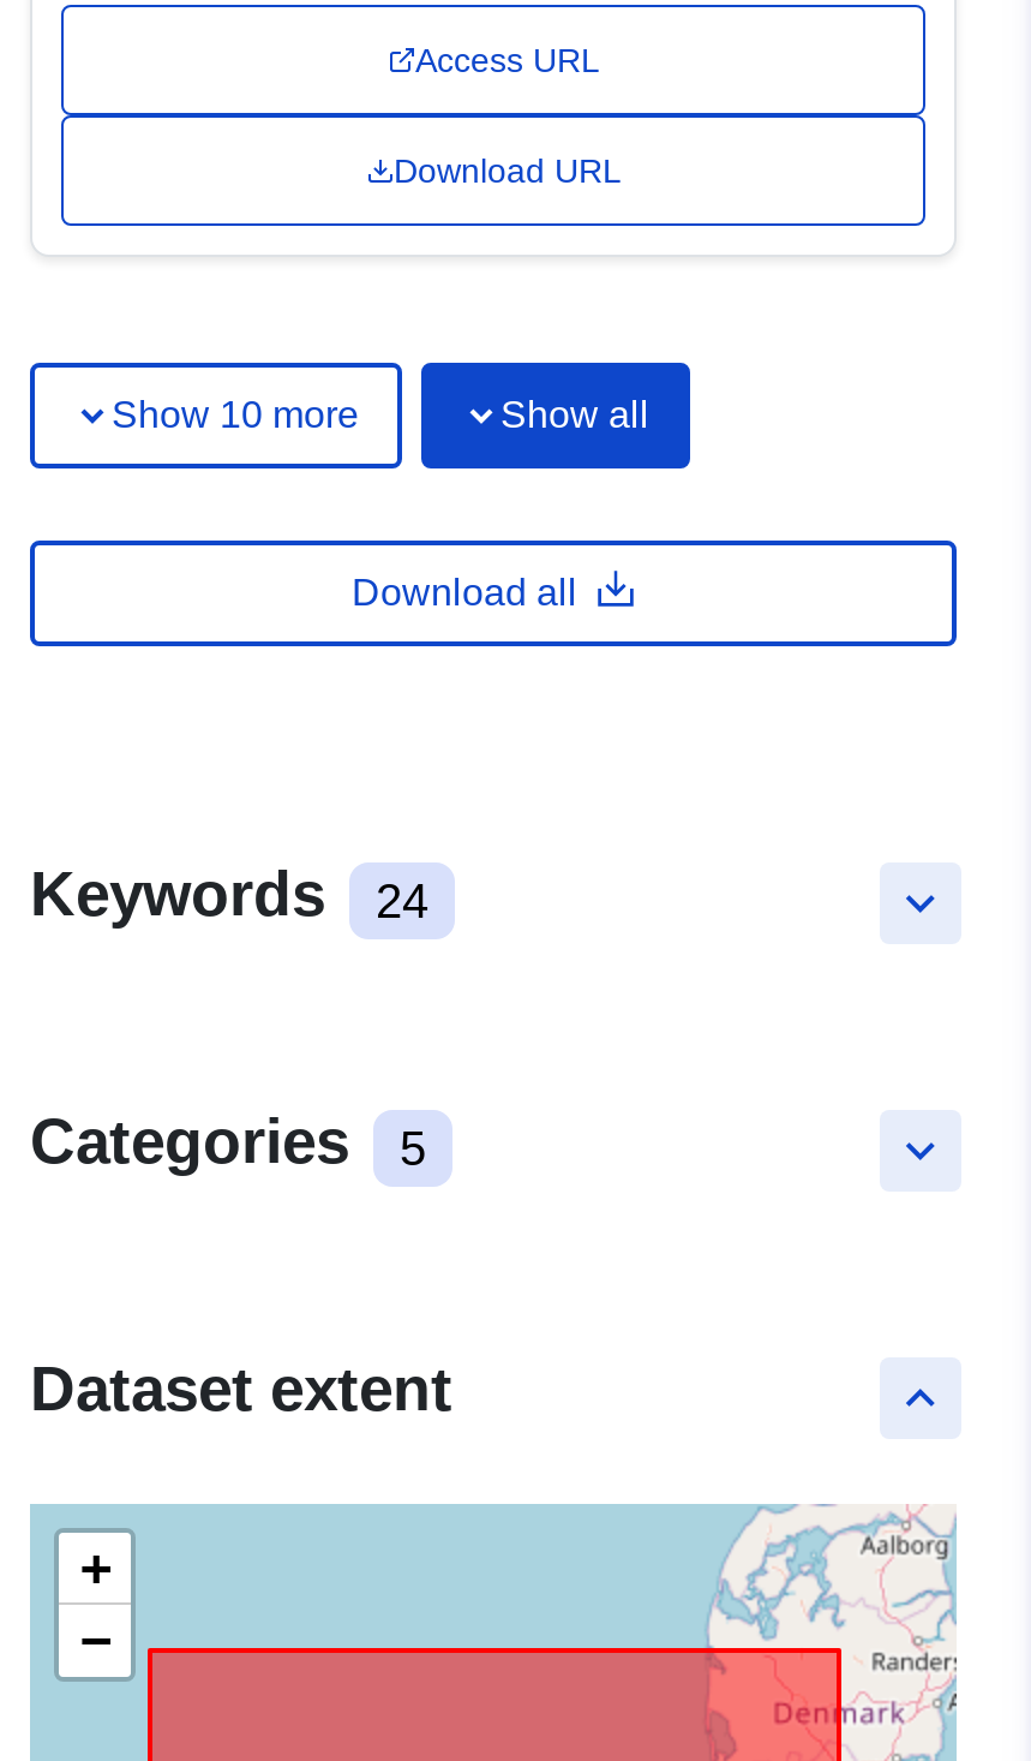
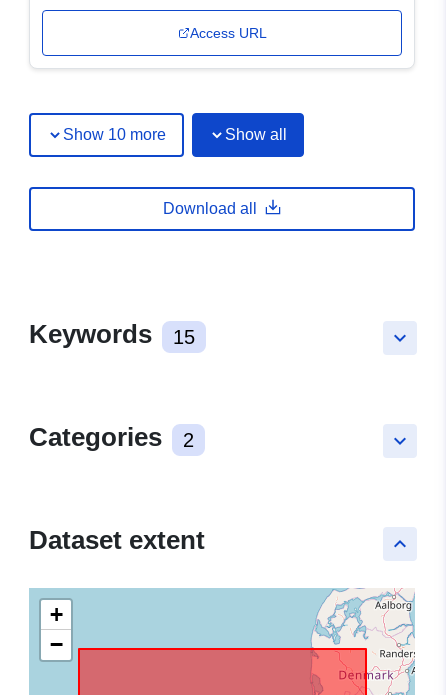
- Download URL

- Keywords 24
+ Keywords 15

- Categories 5
+ Categories 2
